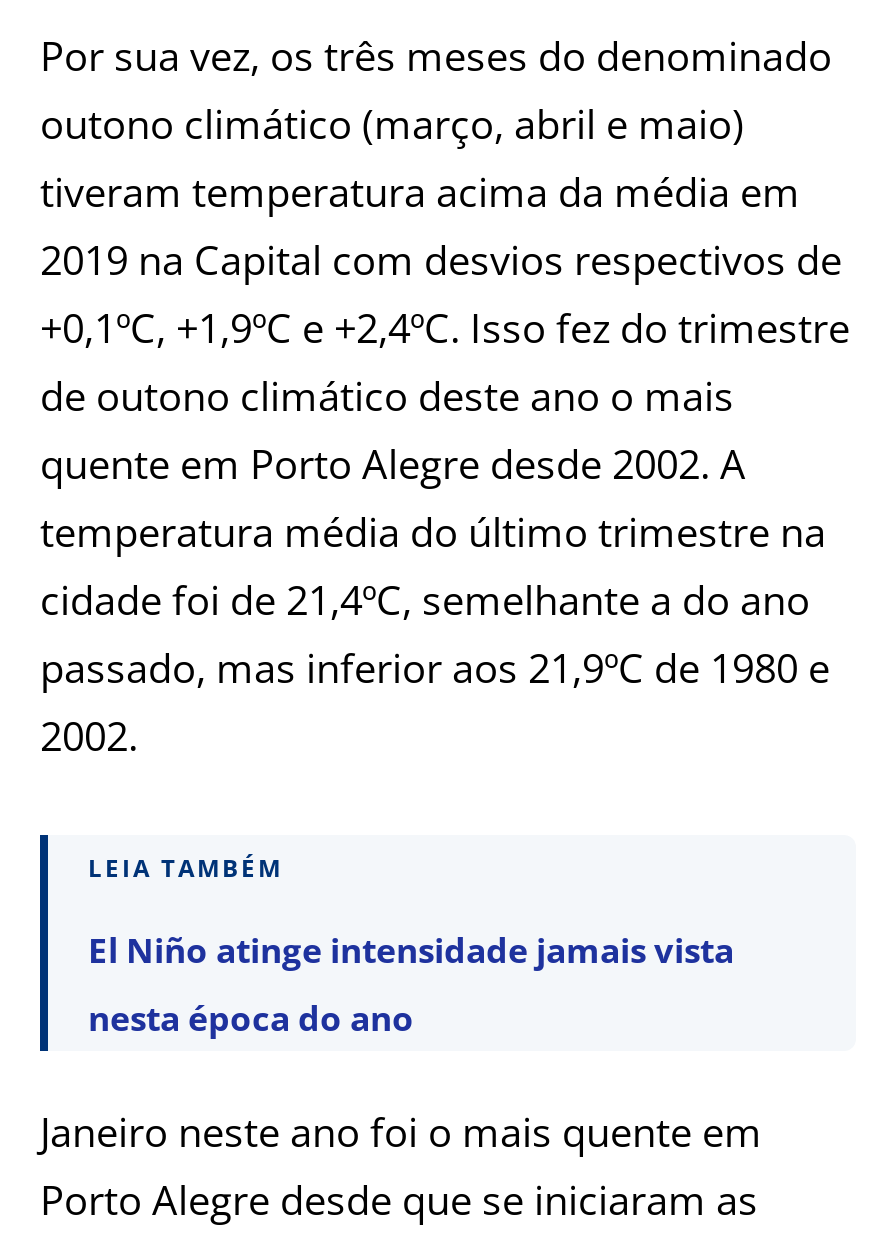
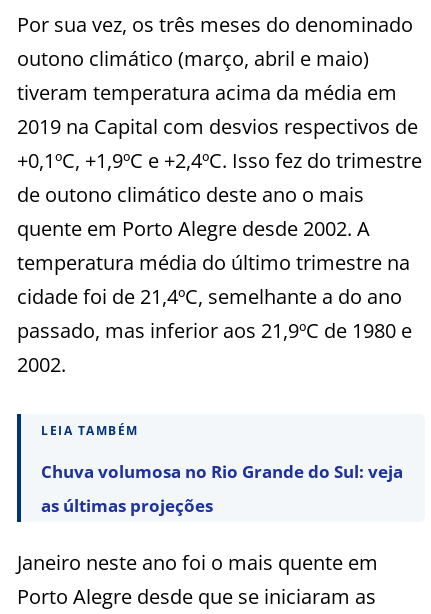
- El Niño atinge intensidade jamais vista
+ Chuva volumosa no Rio Grande do Sul: veja

- nesta época do ano
+ as últimas projeções
